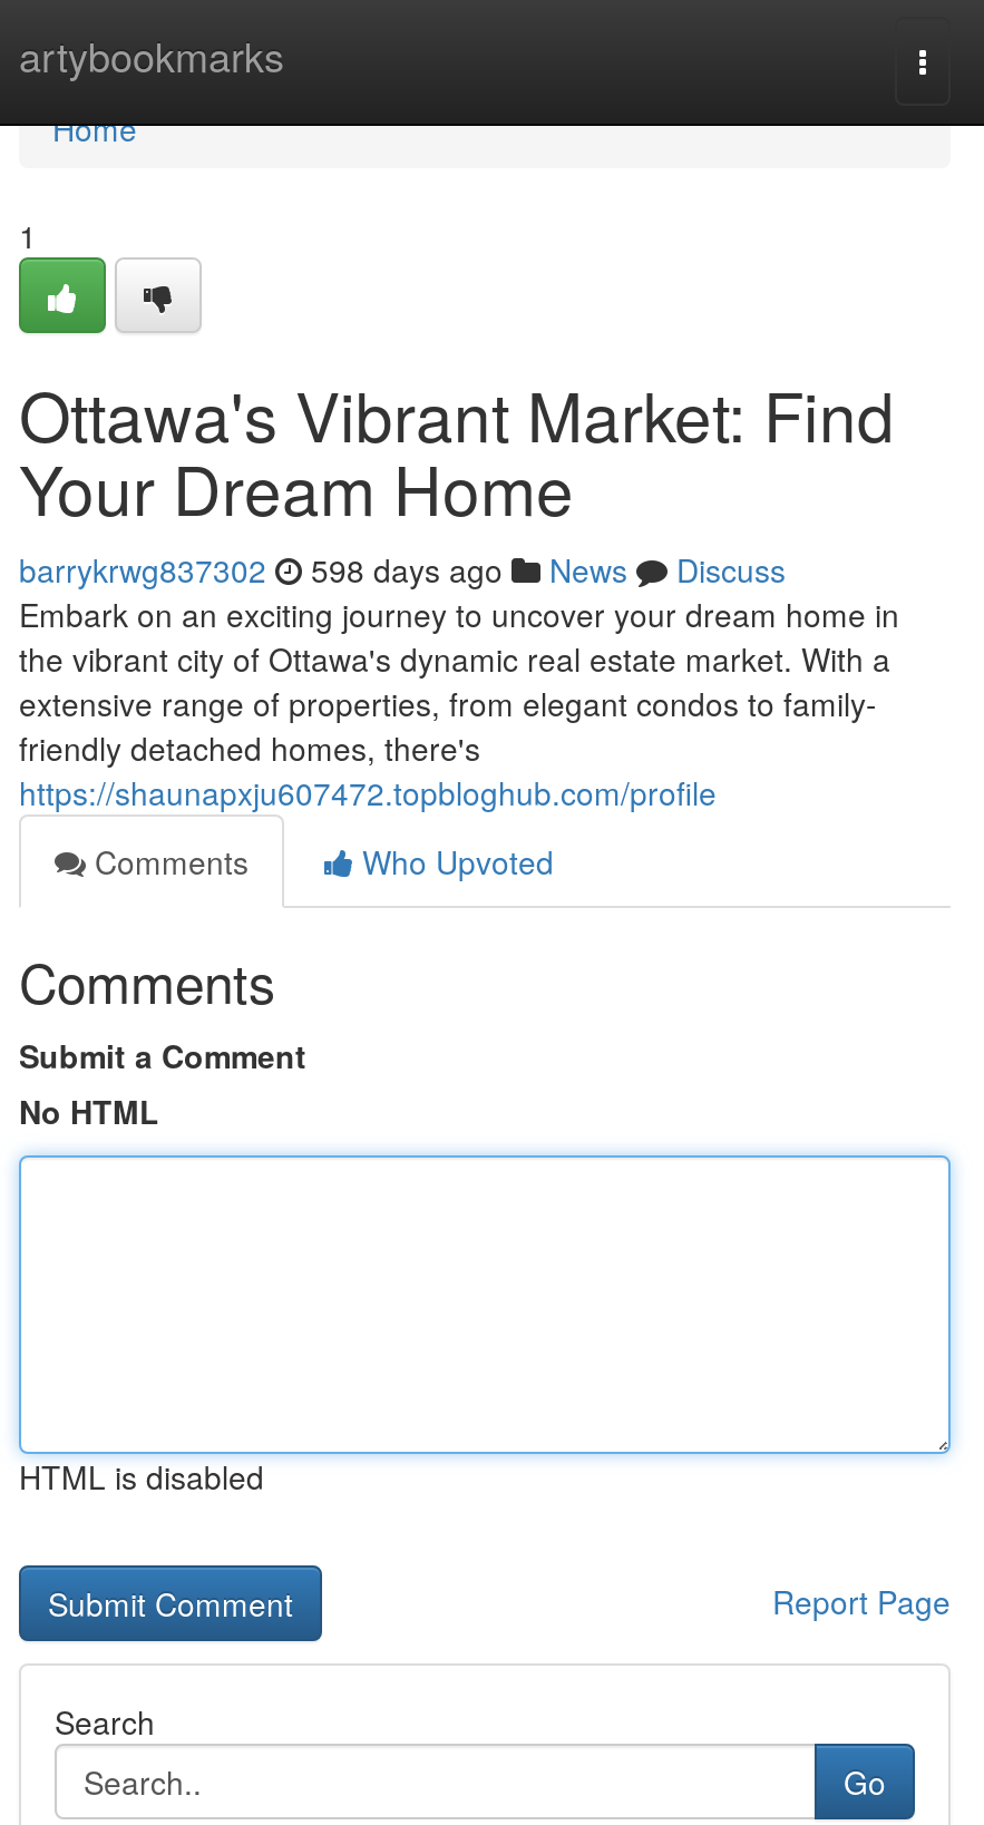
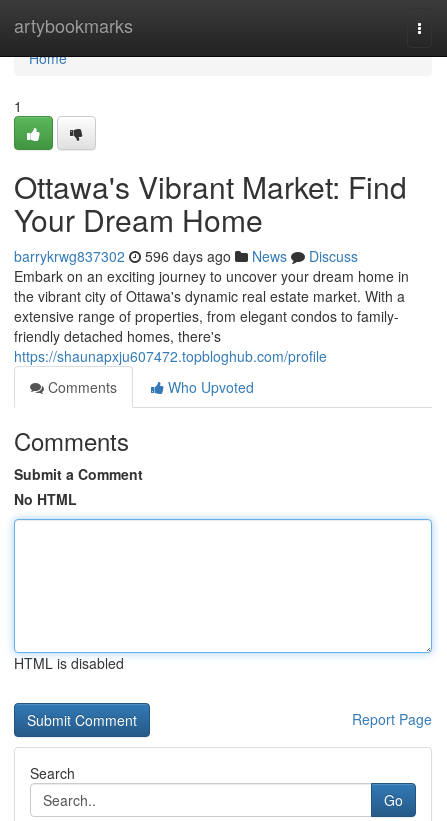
- barrykrwg837302 598 days ago News Discuss
+ barrykrwg837302 596 days ago News Discuss
